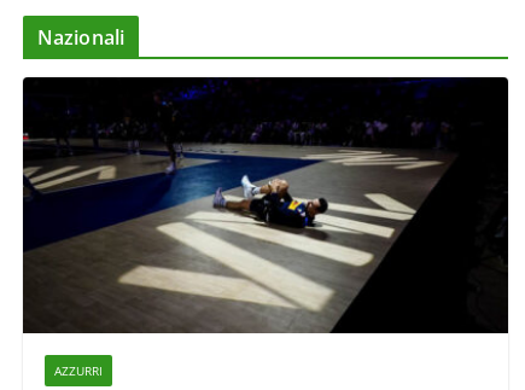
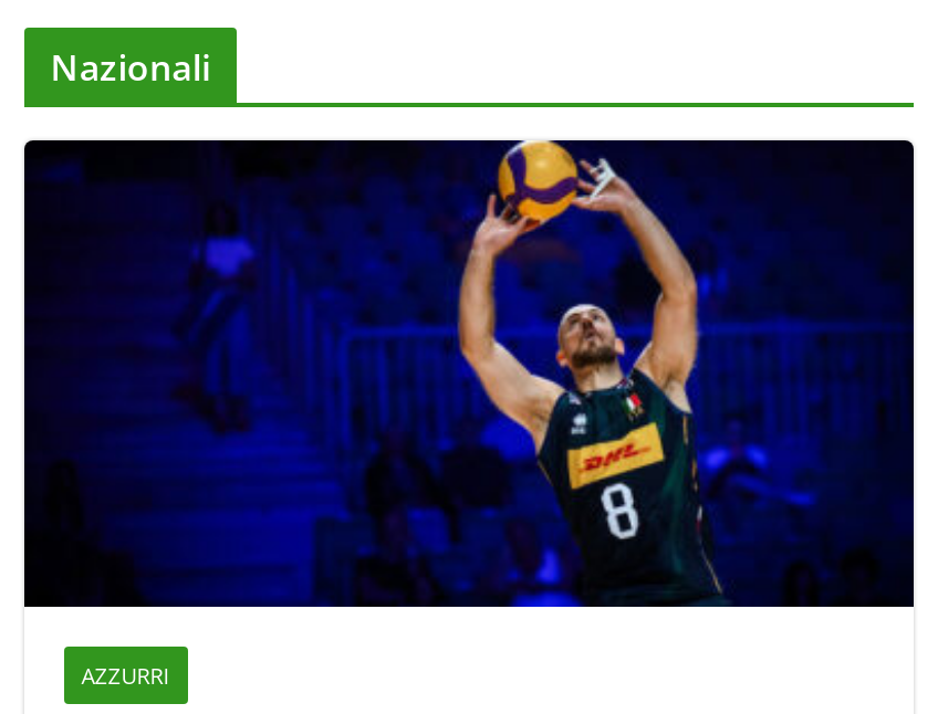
- [image]
+ [image]
